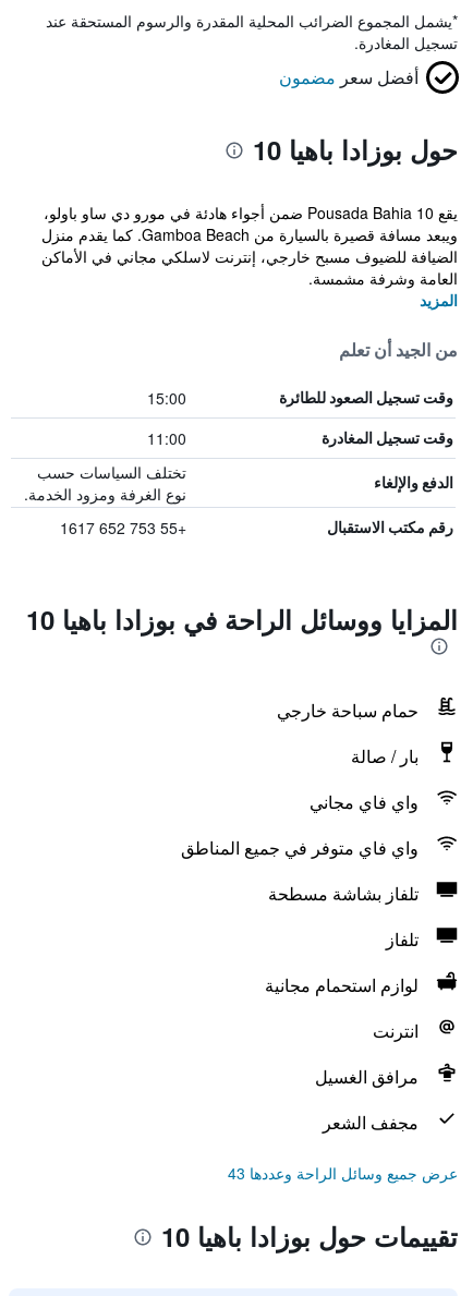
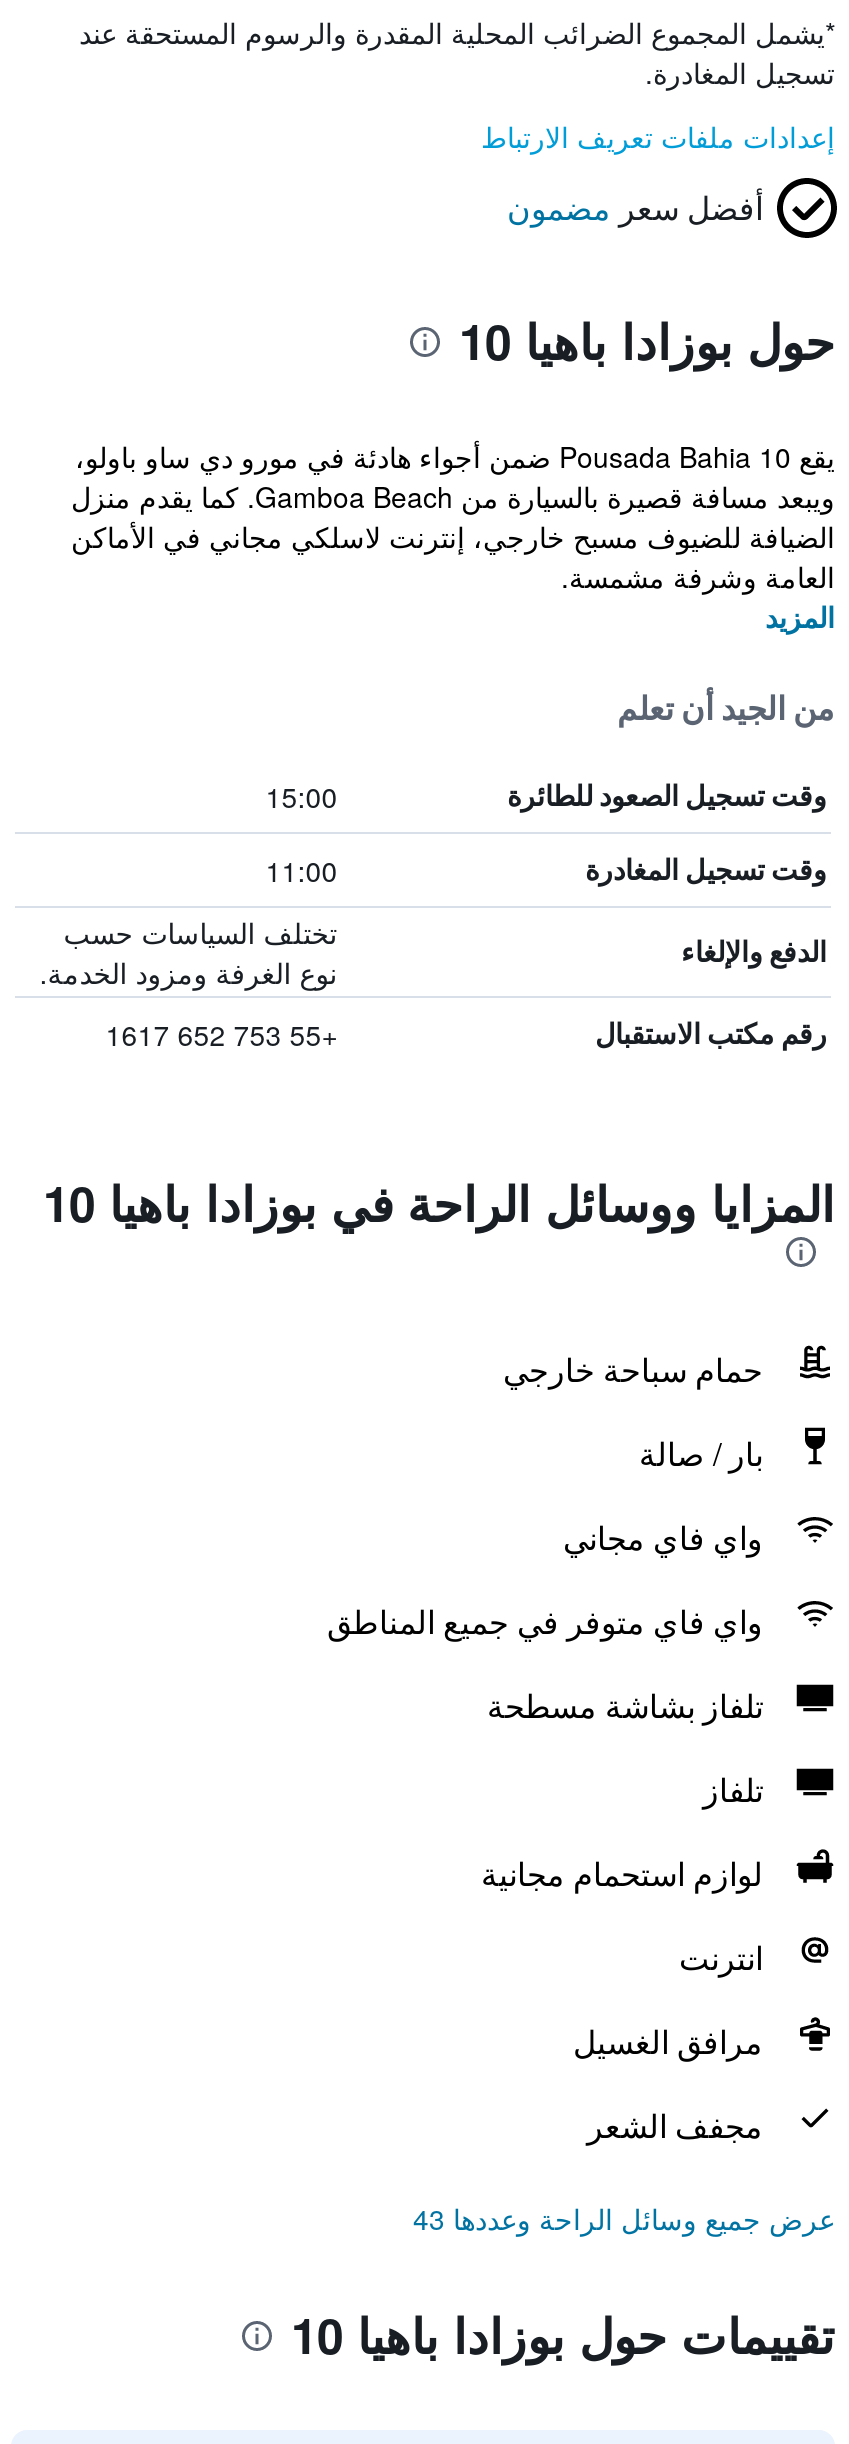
+ إعدادات ملفات تعريف الارتباط
